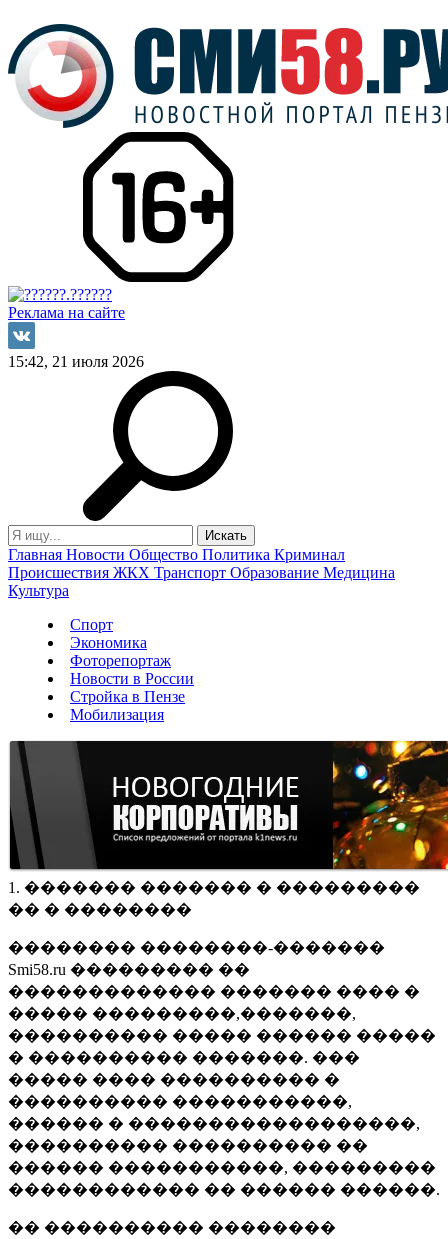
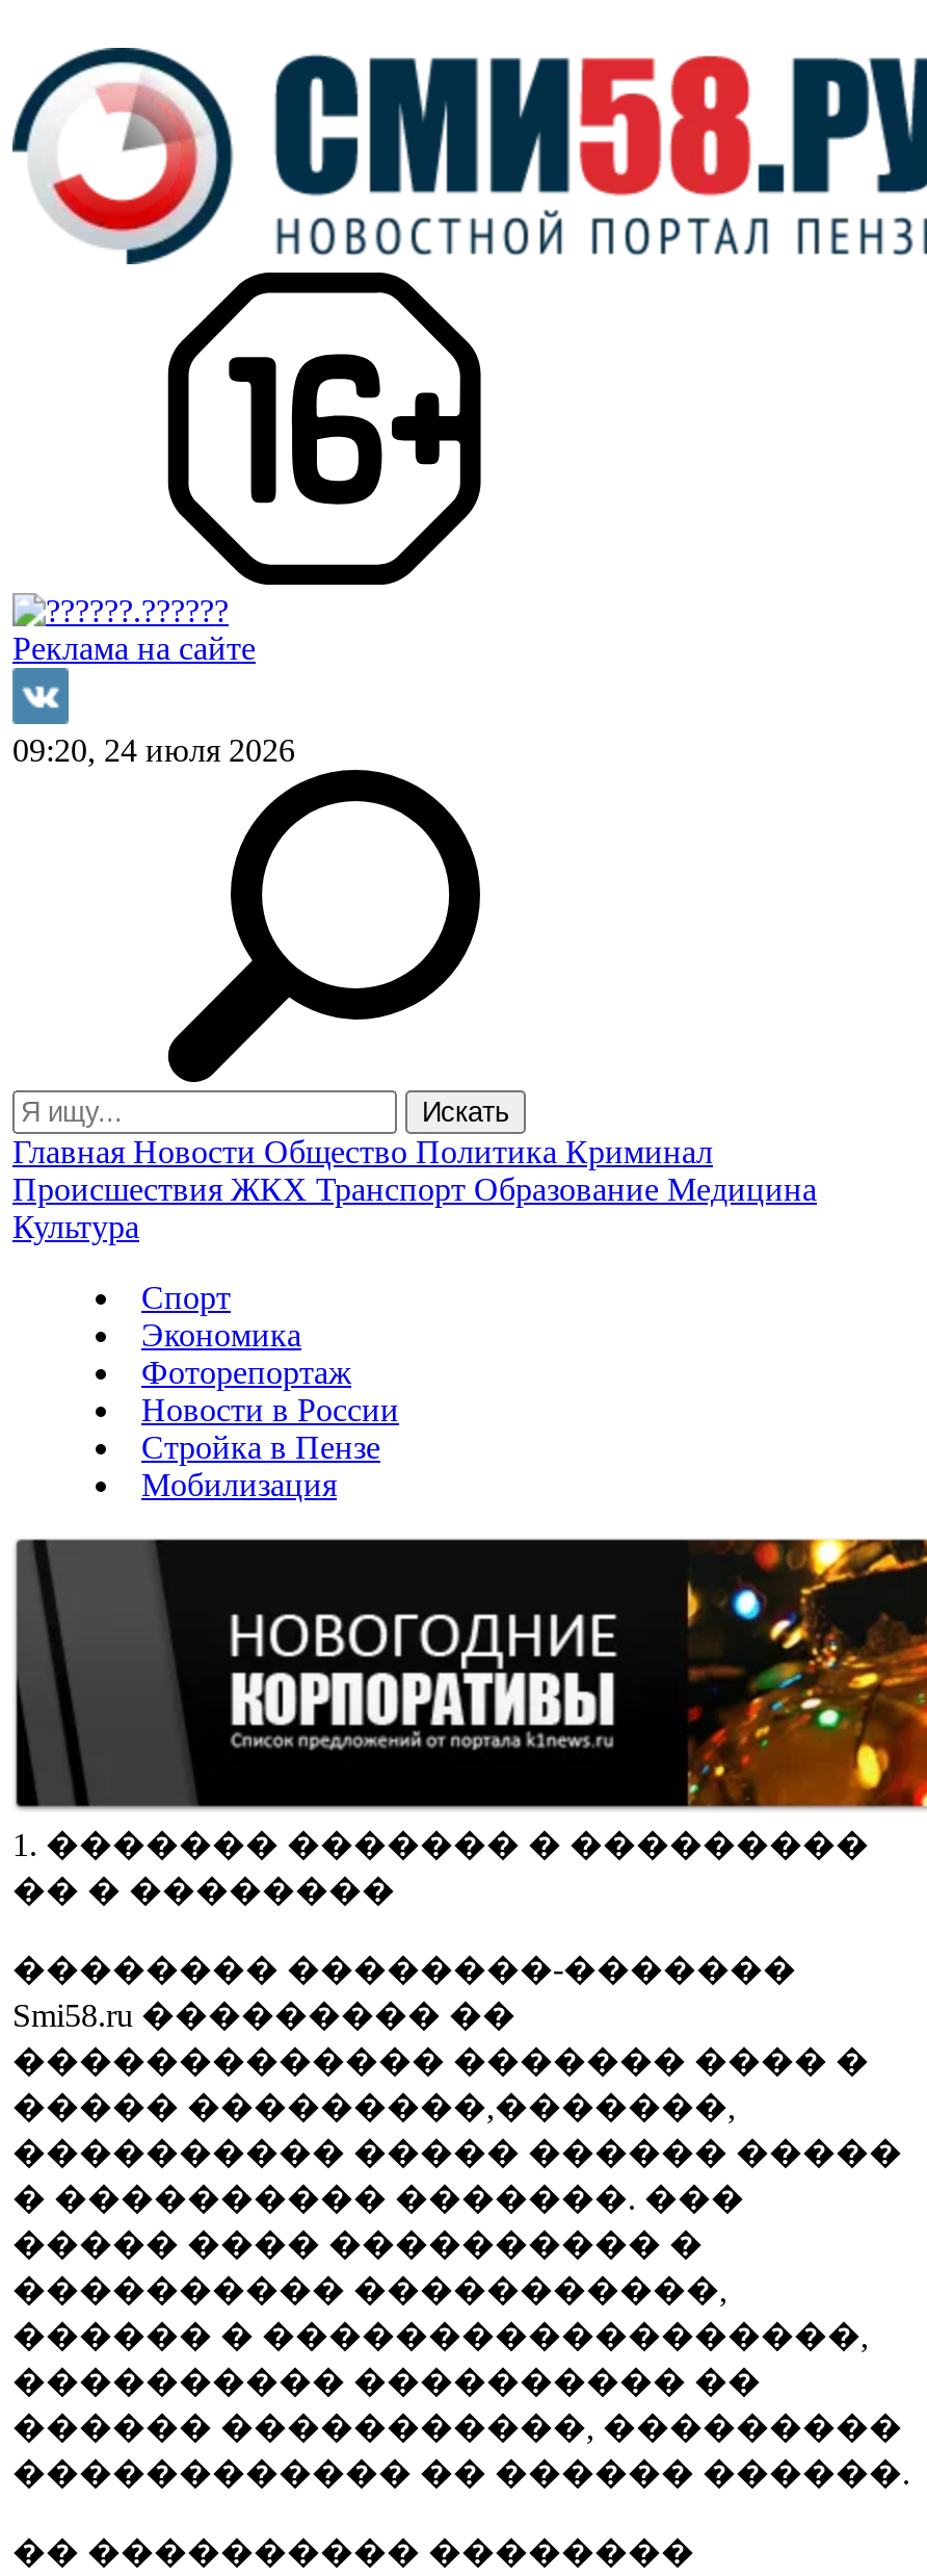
- 15:42, 21 июля 2026
+ 09:20, 24 июля 2026
